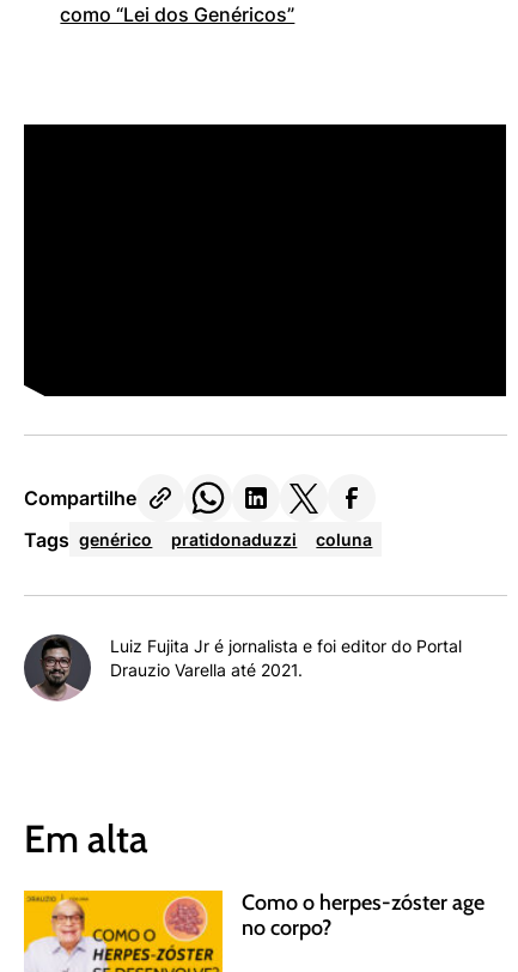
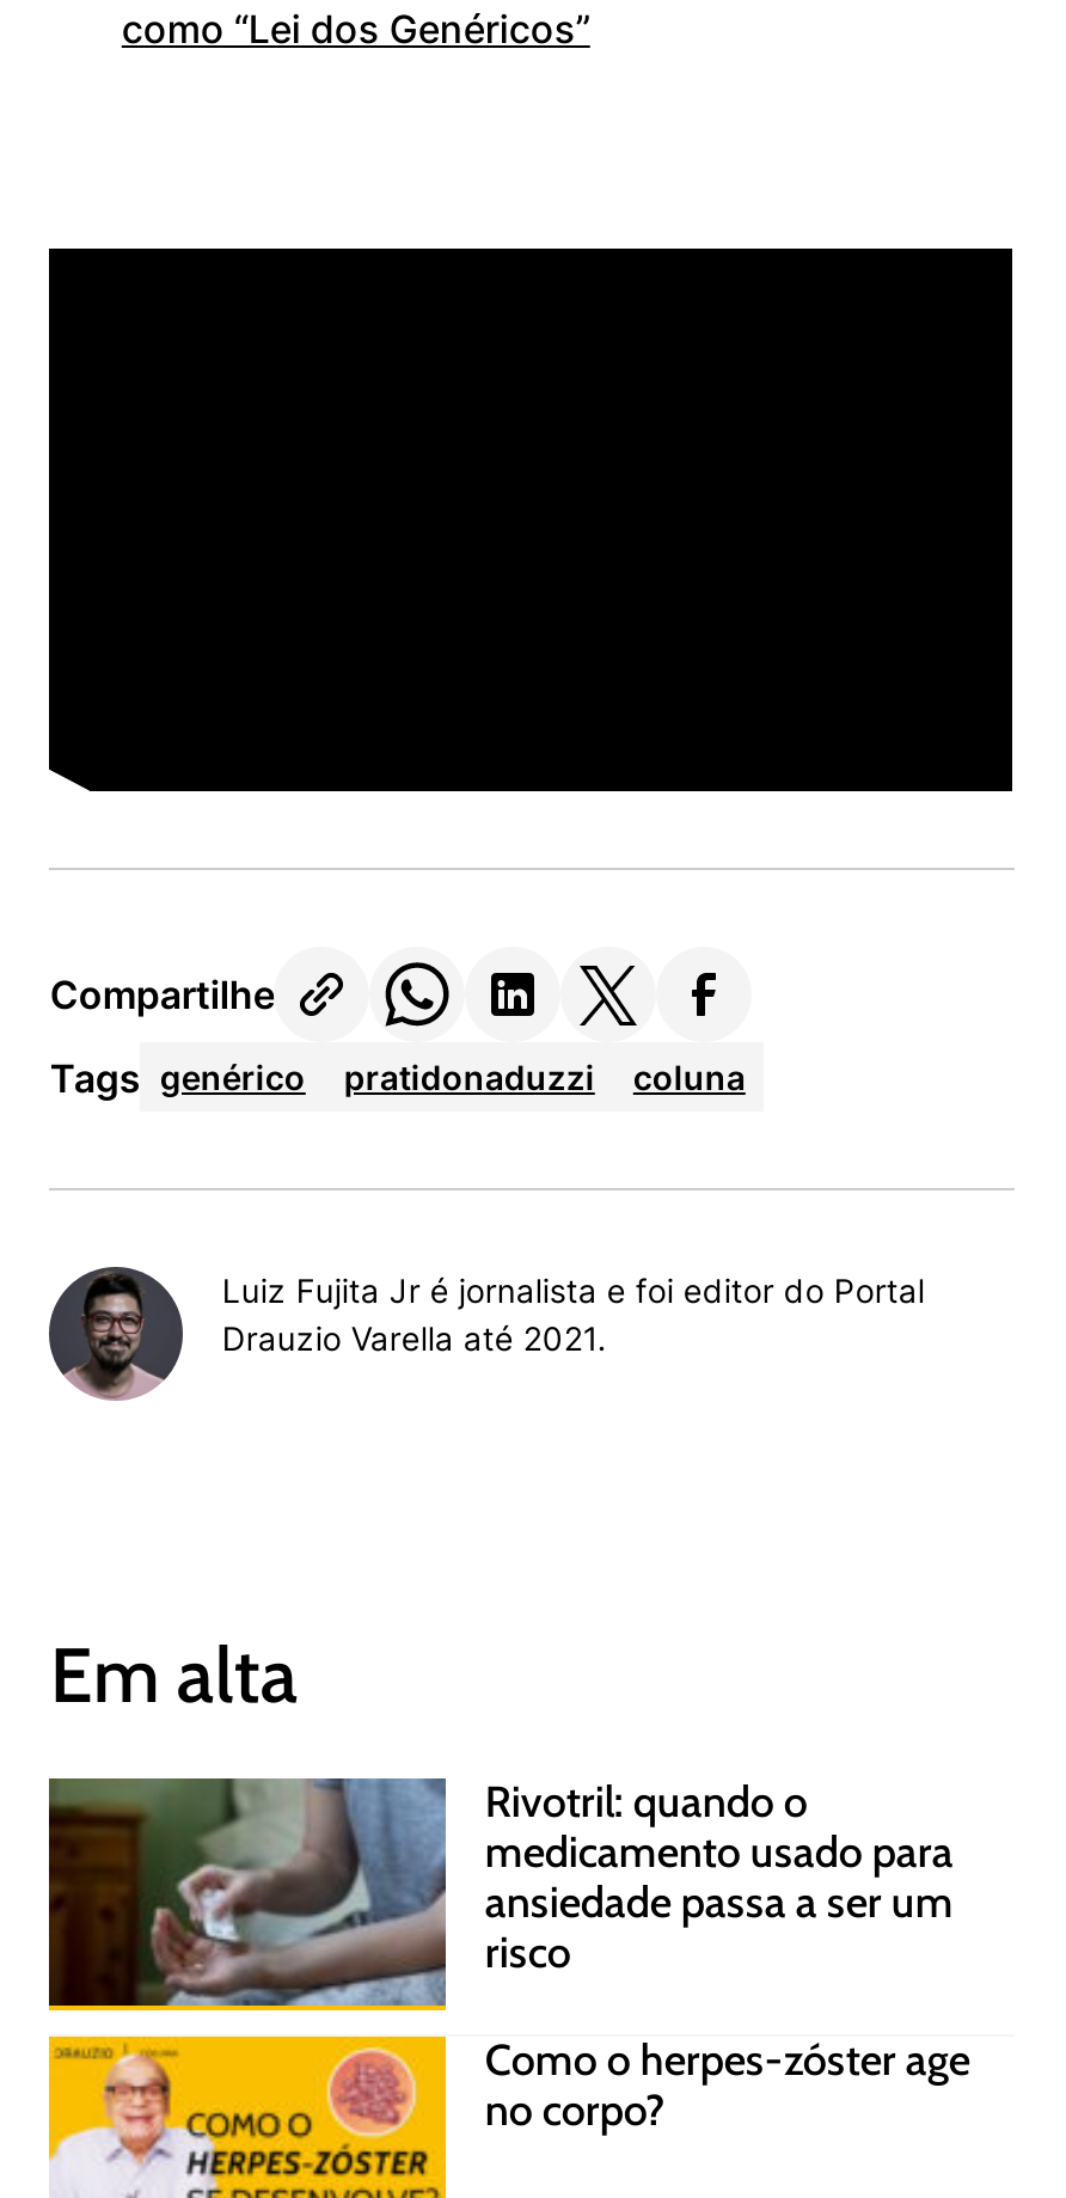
+ [image]
+ Rivotril: quando o
+ medicamento usado para
+ ansiedade passa a ser um
+ risco
